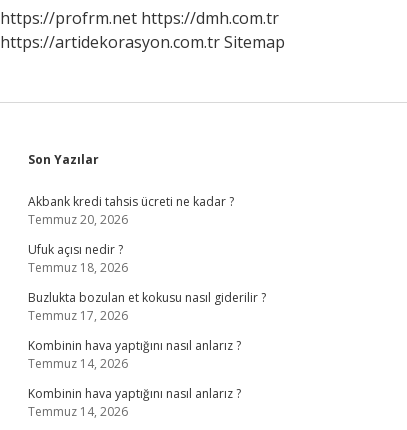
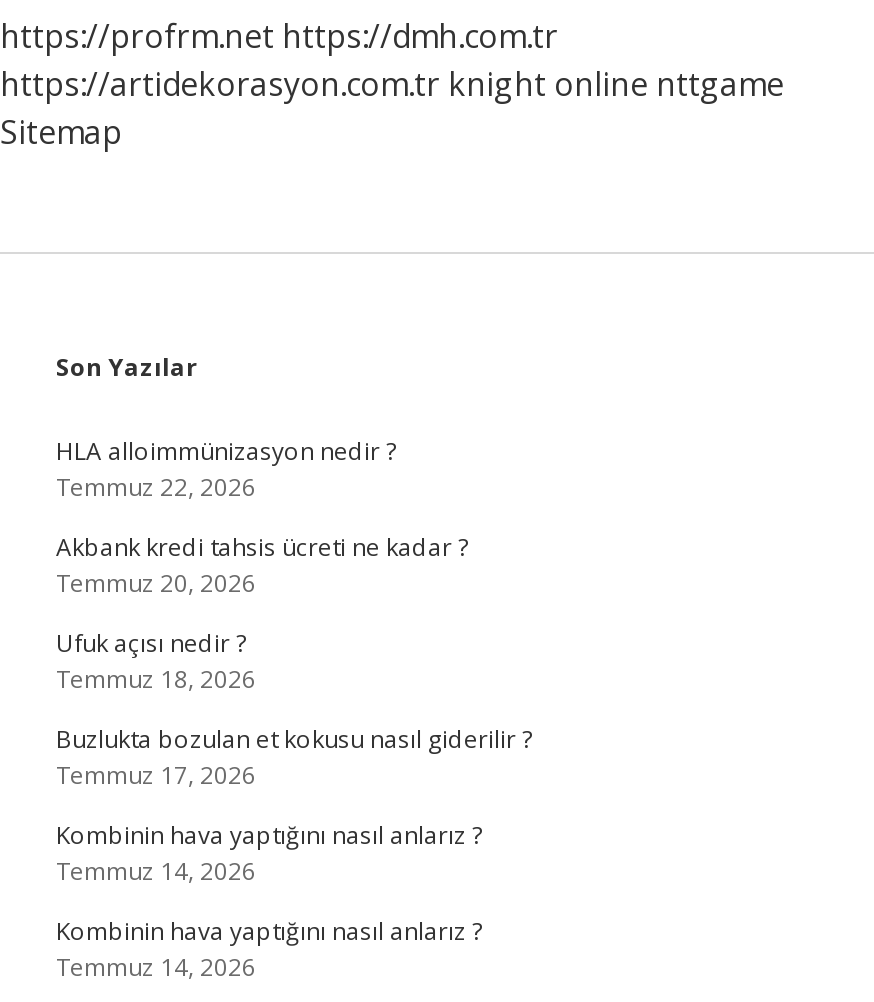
- https://artidekorasyon.com.tr Sitemap
+ https://artidekorasyon.com.tr knight online nttgame
+ Sitemap

+ HLA alloimmünizasyon nedir ?
+ Temmuz 22, 2026
